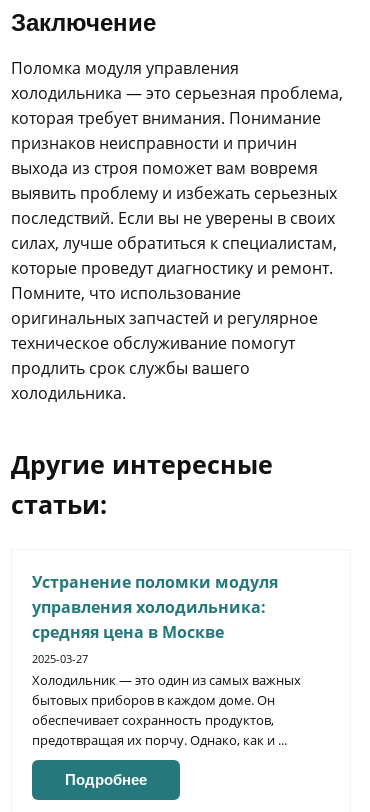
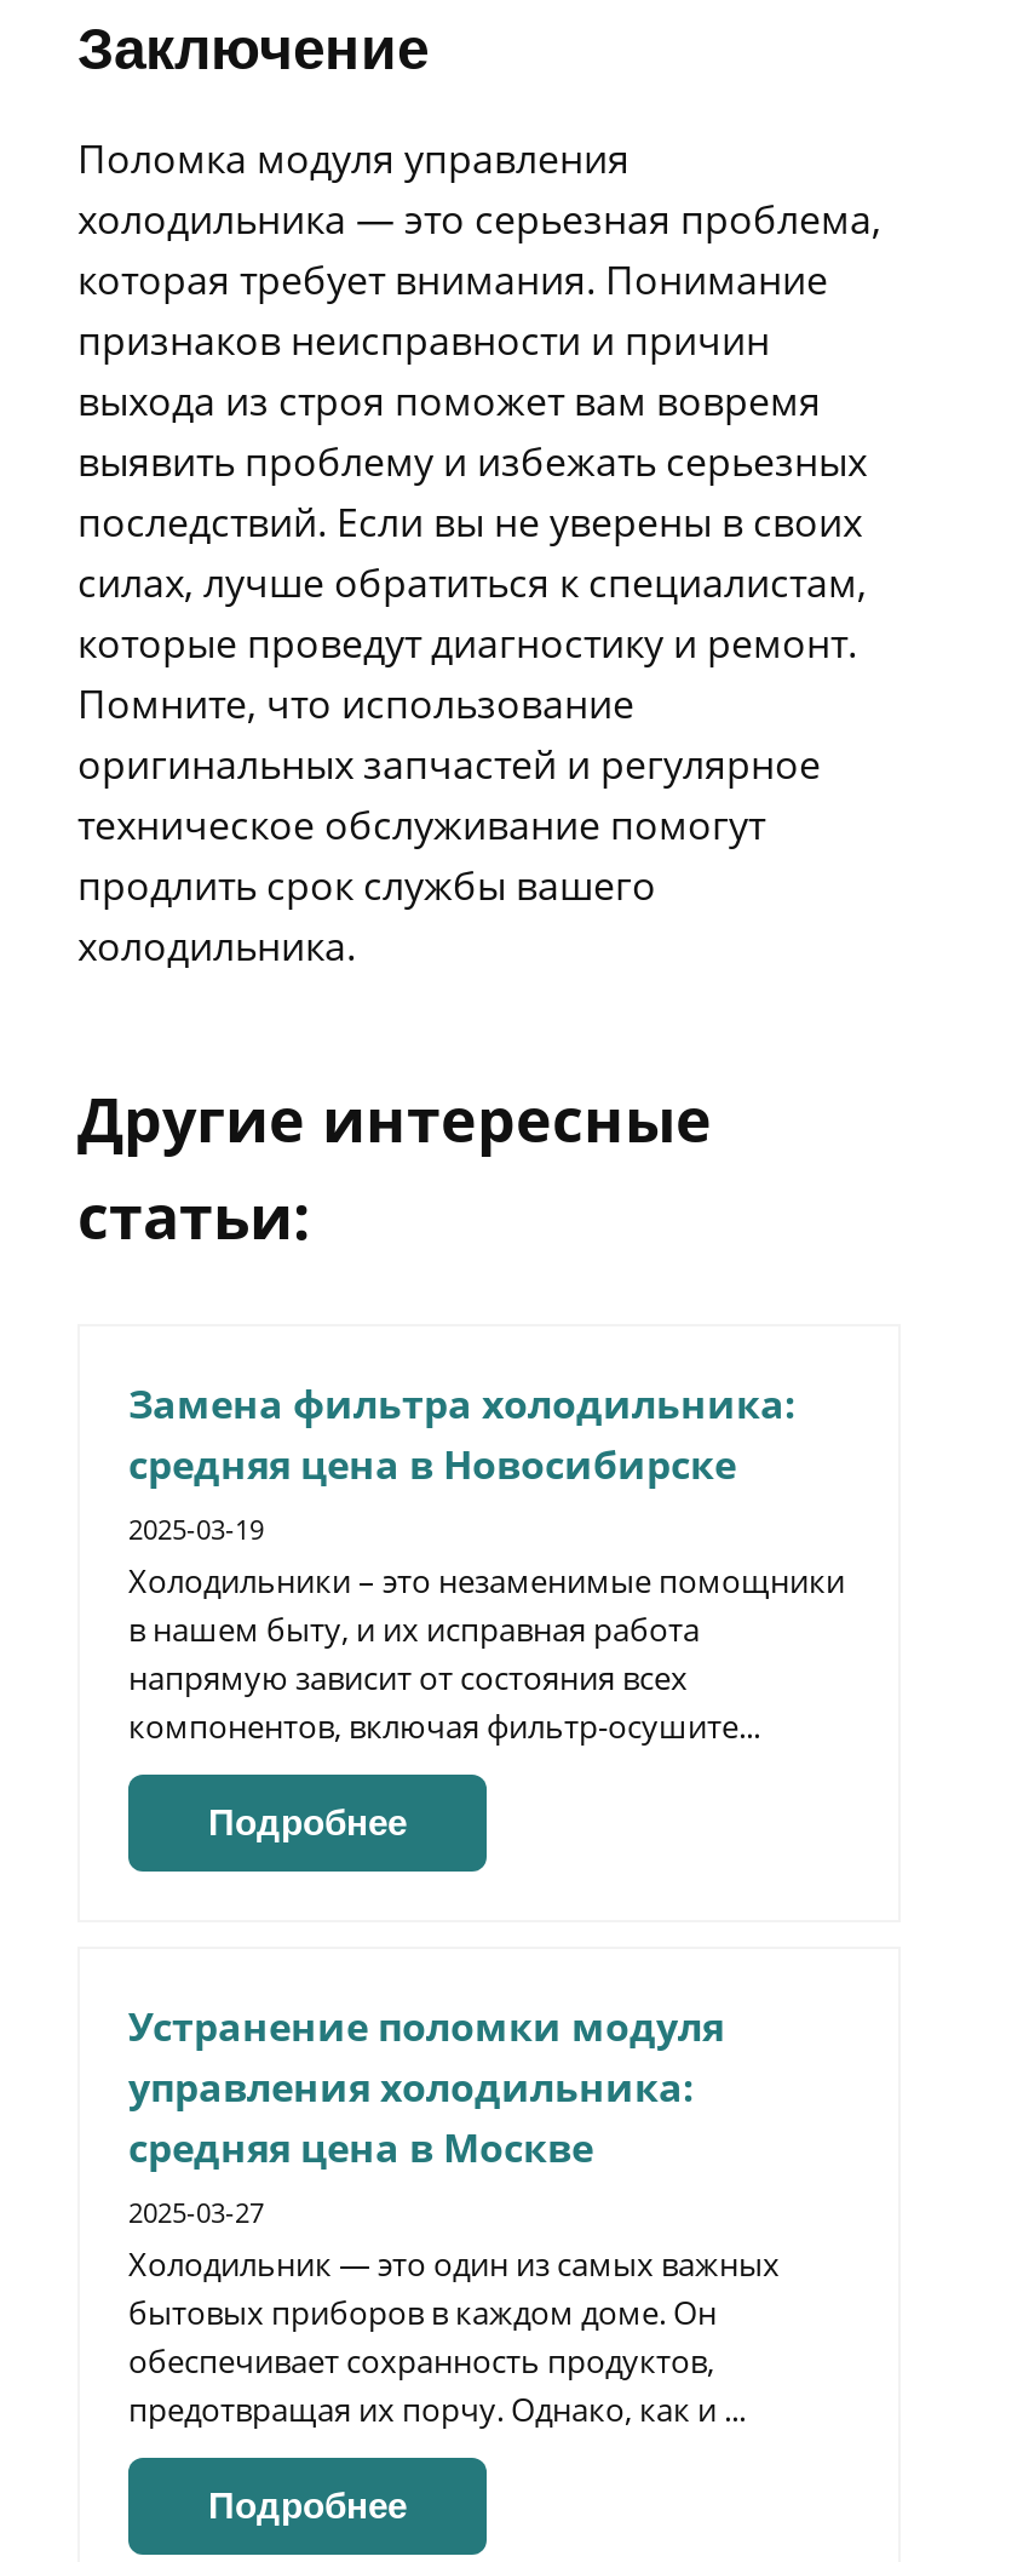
+ Замена фильтра холодильника:
+ средняя цена в Новосибирске
+ 2025-03-19
+ Холодильники – это незаменимые помощники
+ в нашем быту, и их исправная работа
+ напрямую зависит от состояния всех
+ компонентов, включая фильтр-осушите...
+ Подробнее
